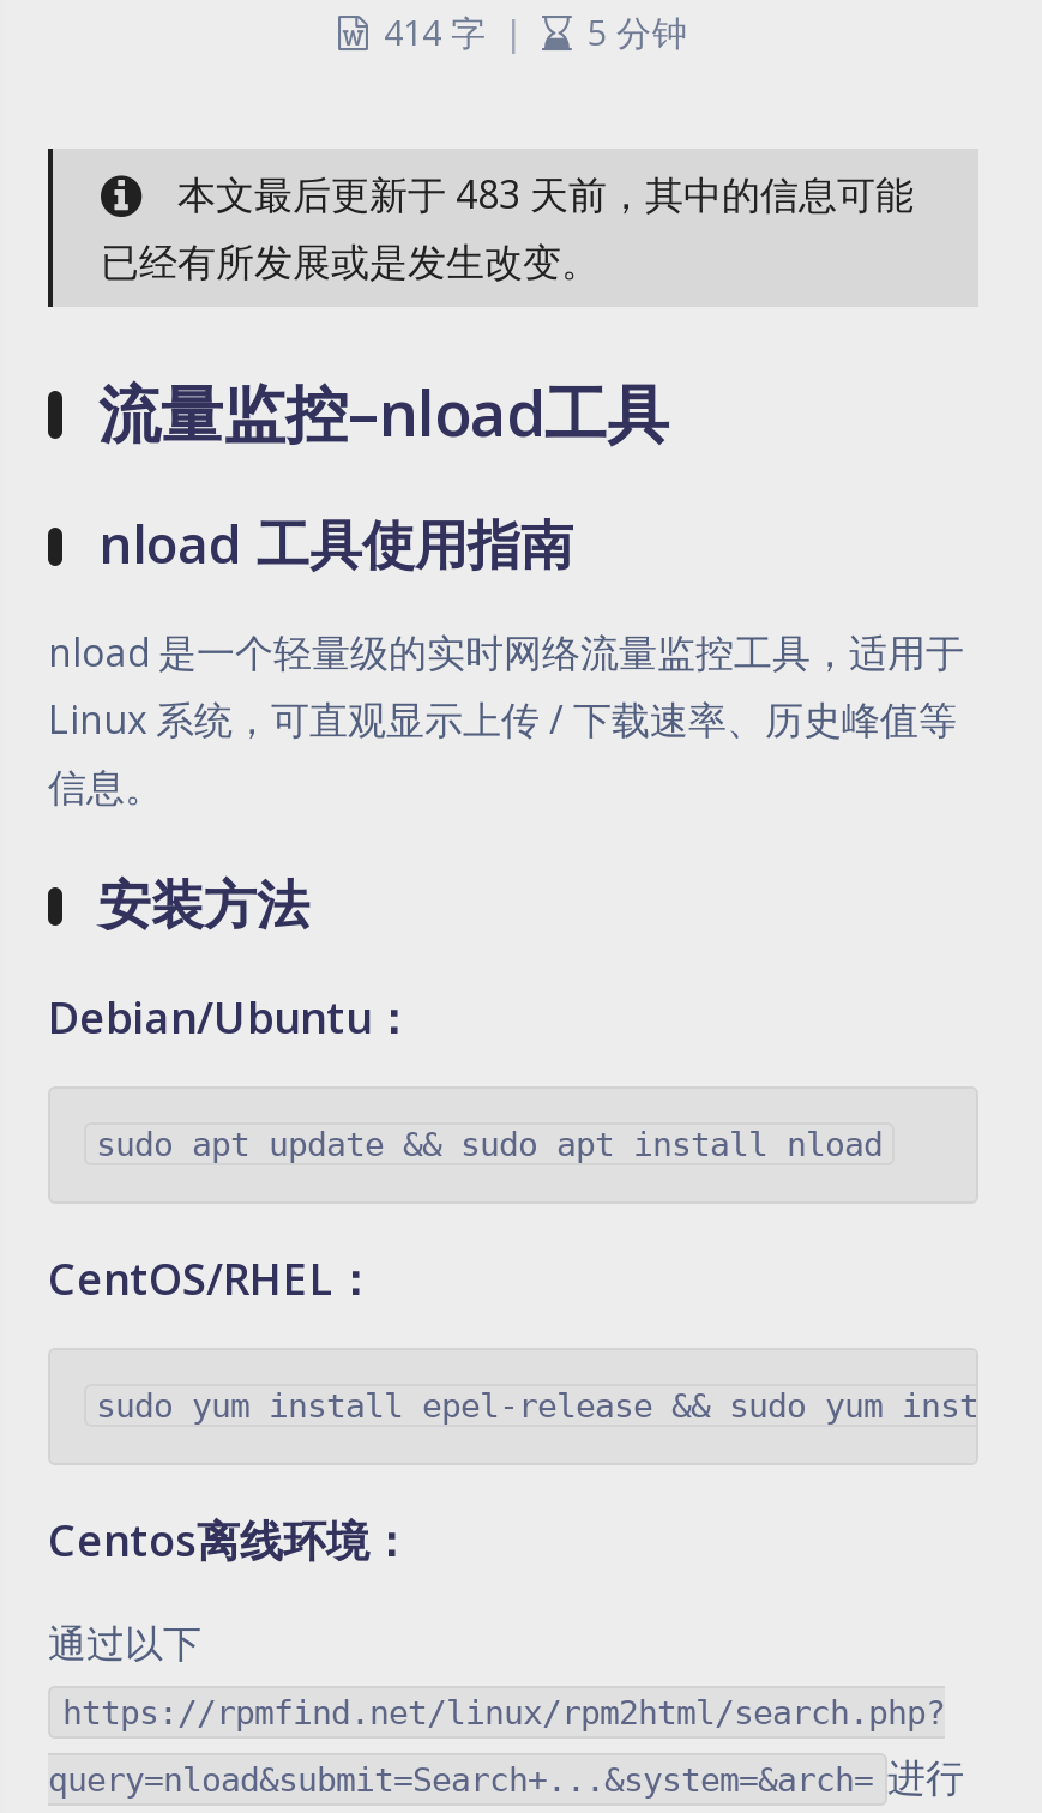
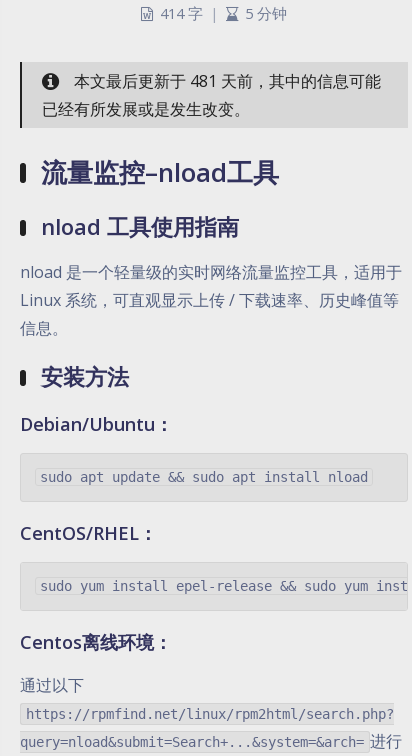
- 本文最后更新于 483 天前，其中的信息可能
+ 本文最后更新于 481 天前，其中的信息可能
